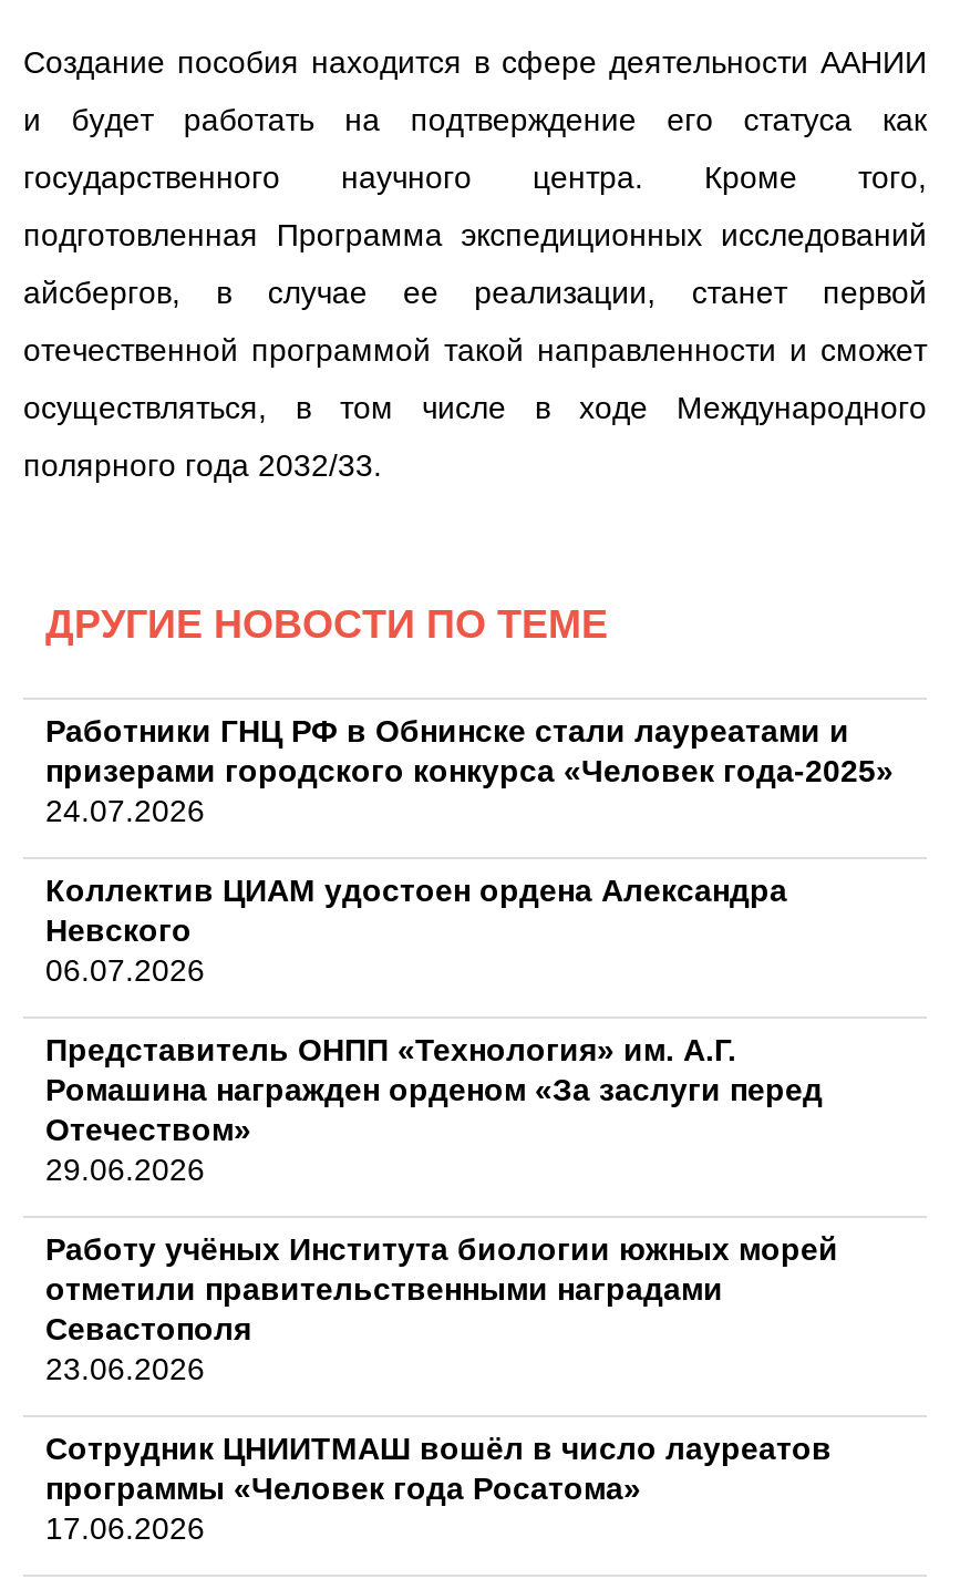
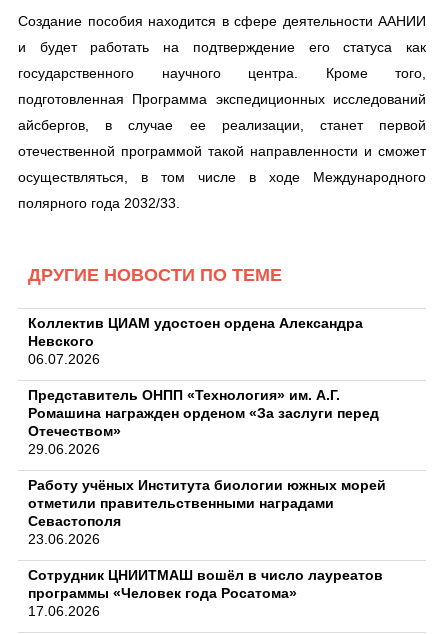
- Работники ГНЦ РФ в Обнинске стали лауреатами и
- призерами городского конкурса «Человек года-2025»
- 24.07.2026
